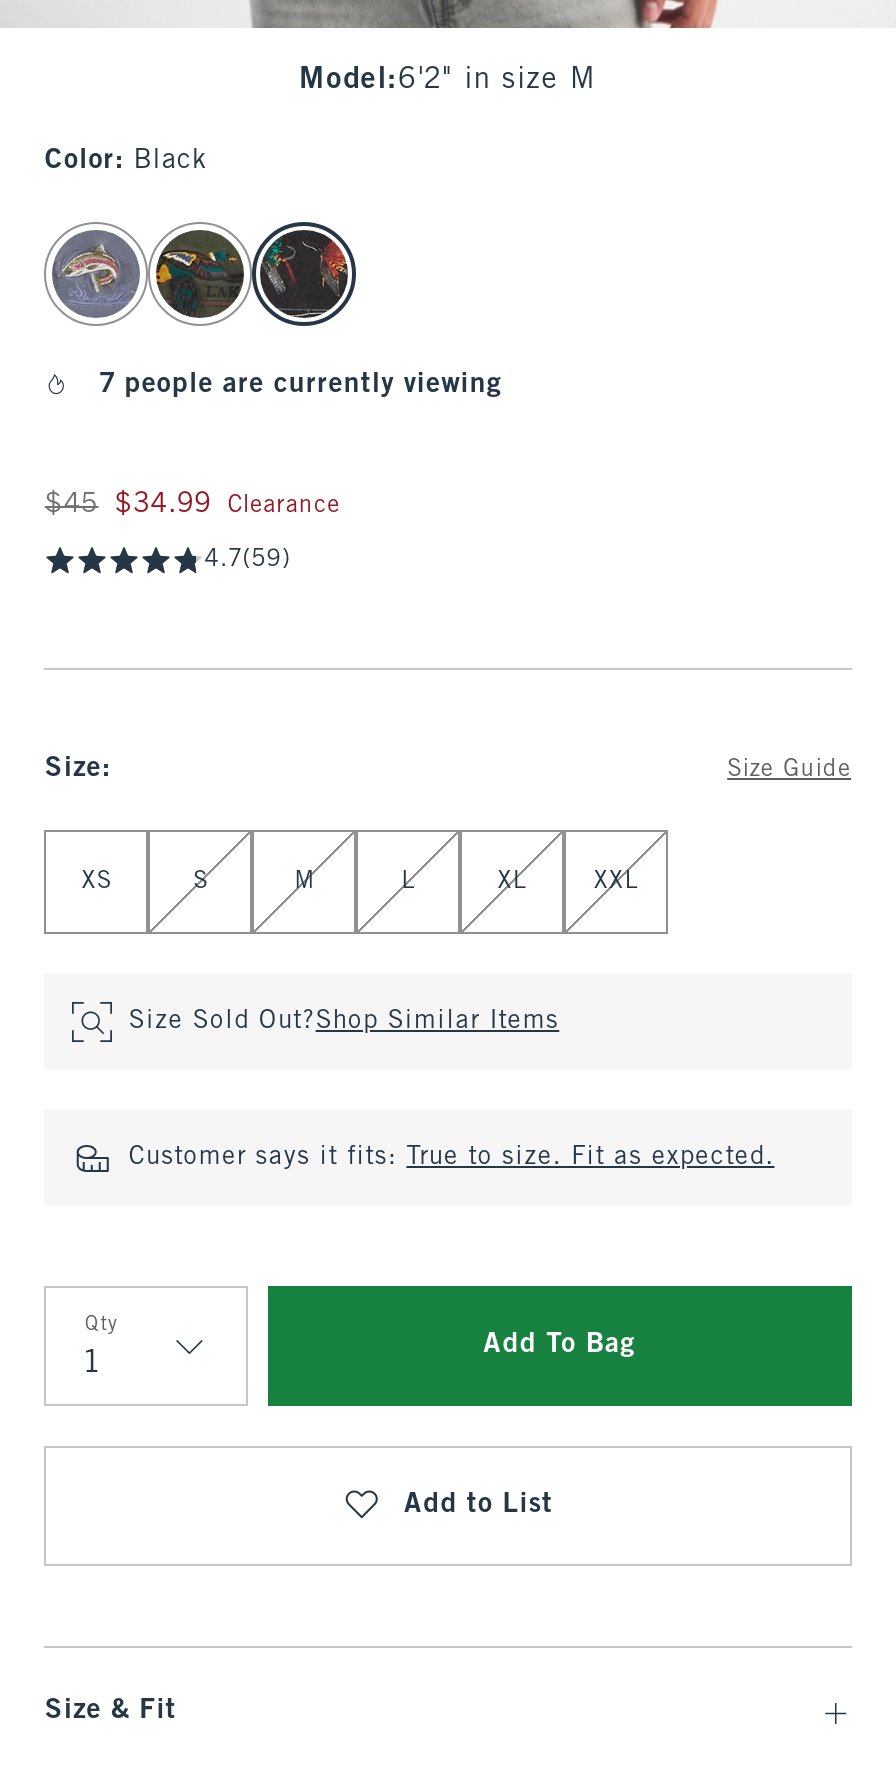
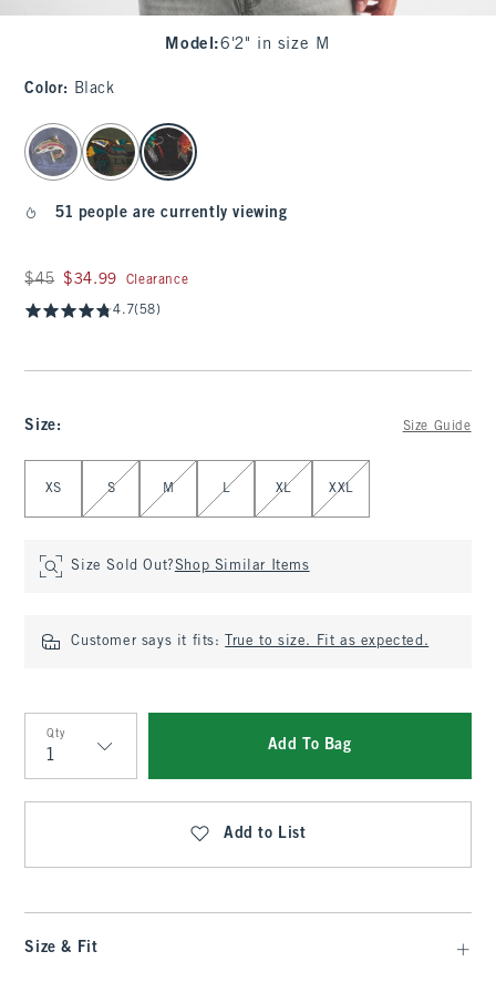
- 7 people are currently viewing
+ 51 people are currently viewing

- 4.7(59)
+ 4.7(58)
